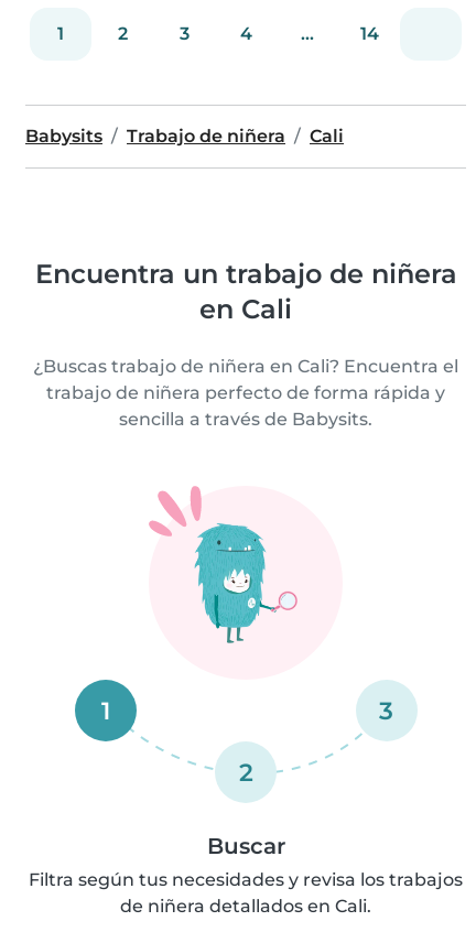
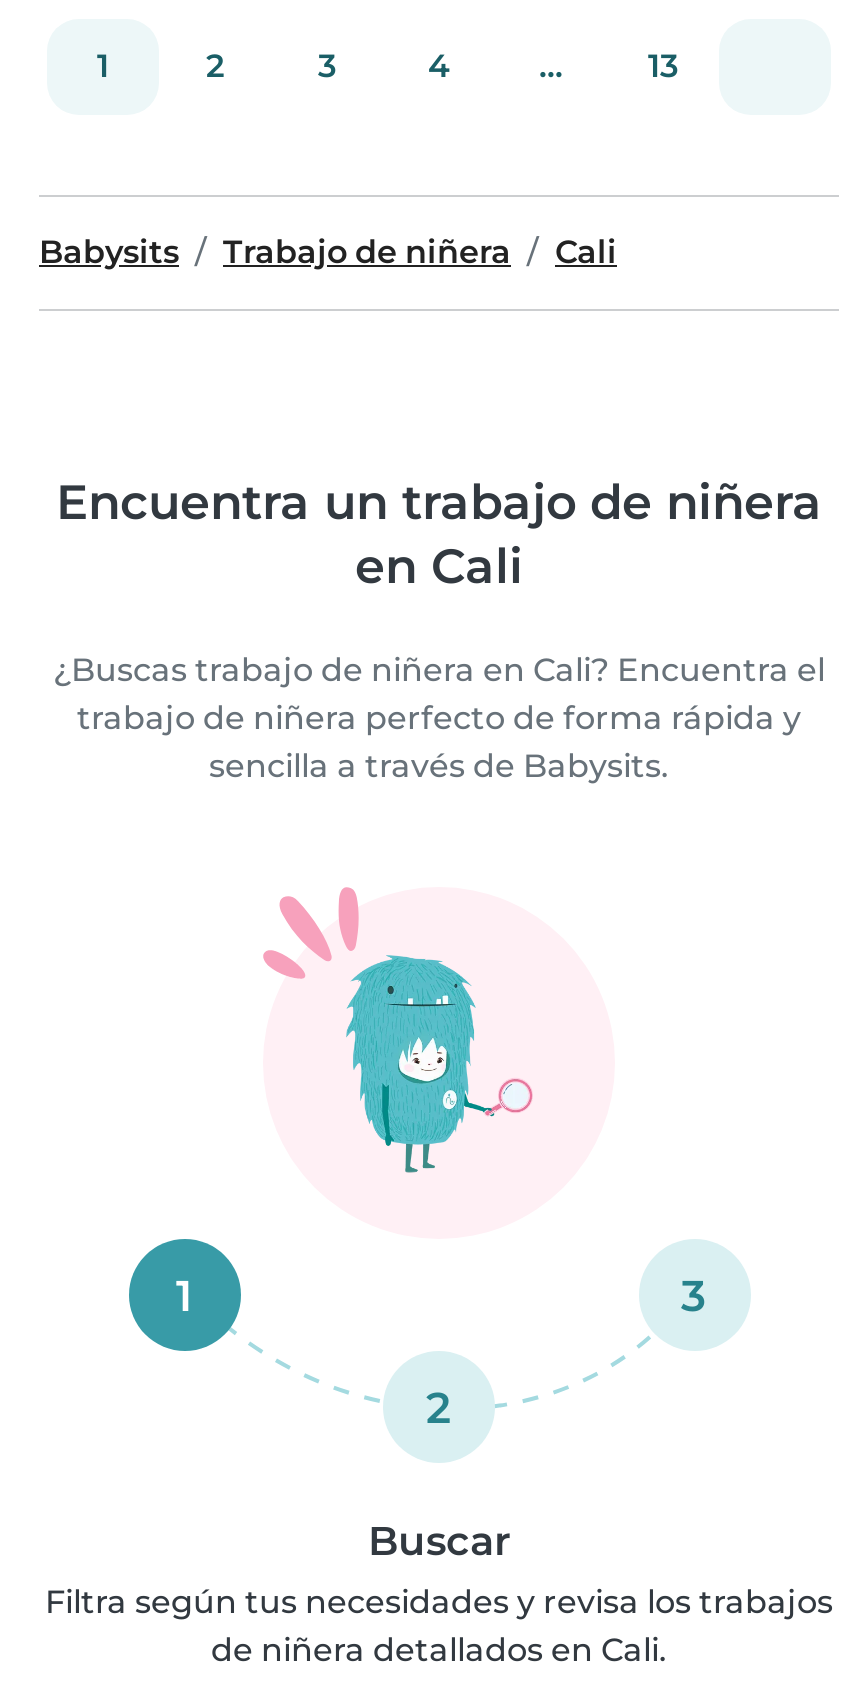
- 14
+ 13
